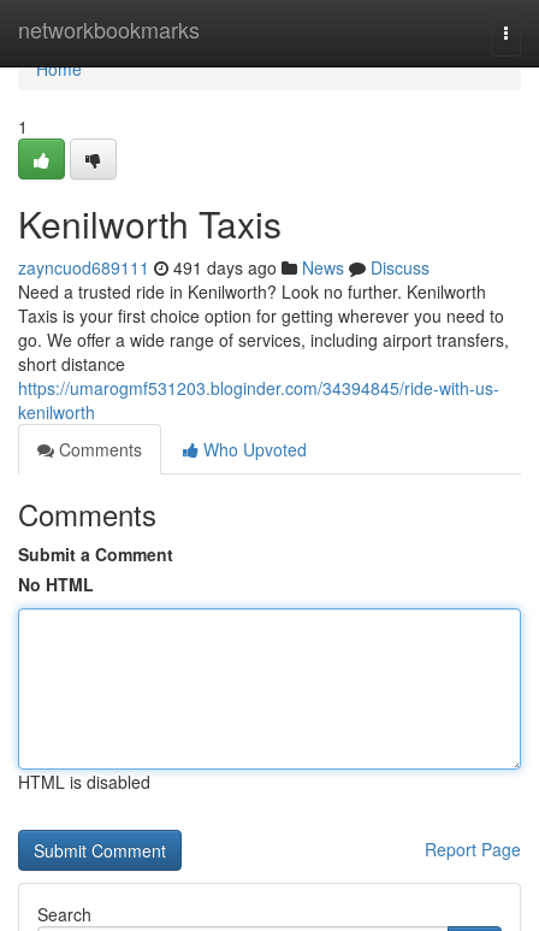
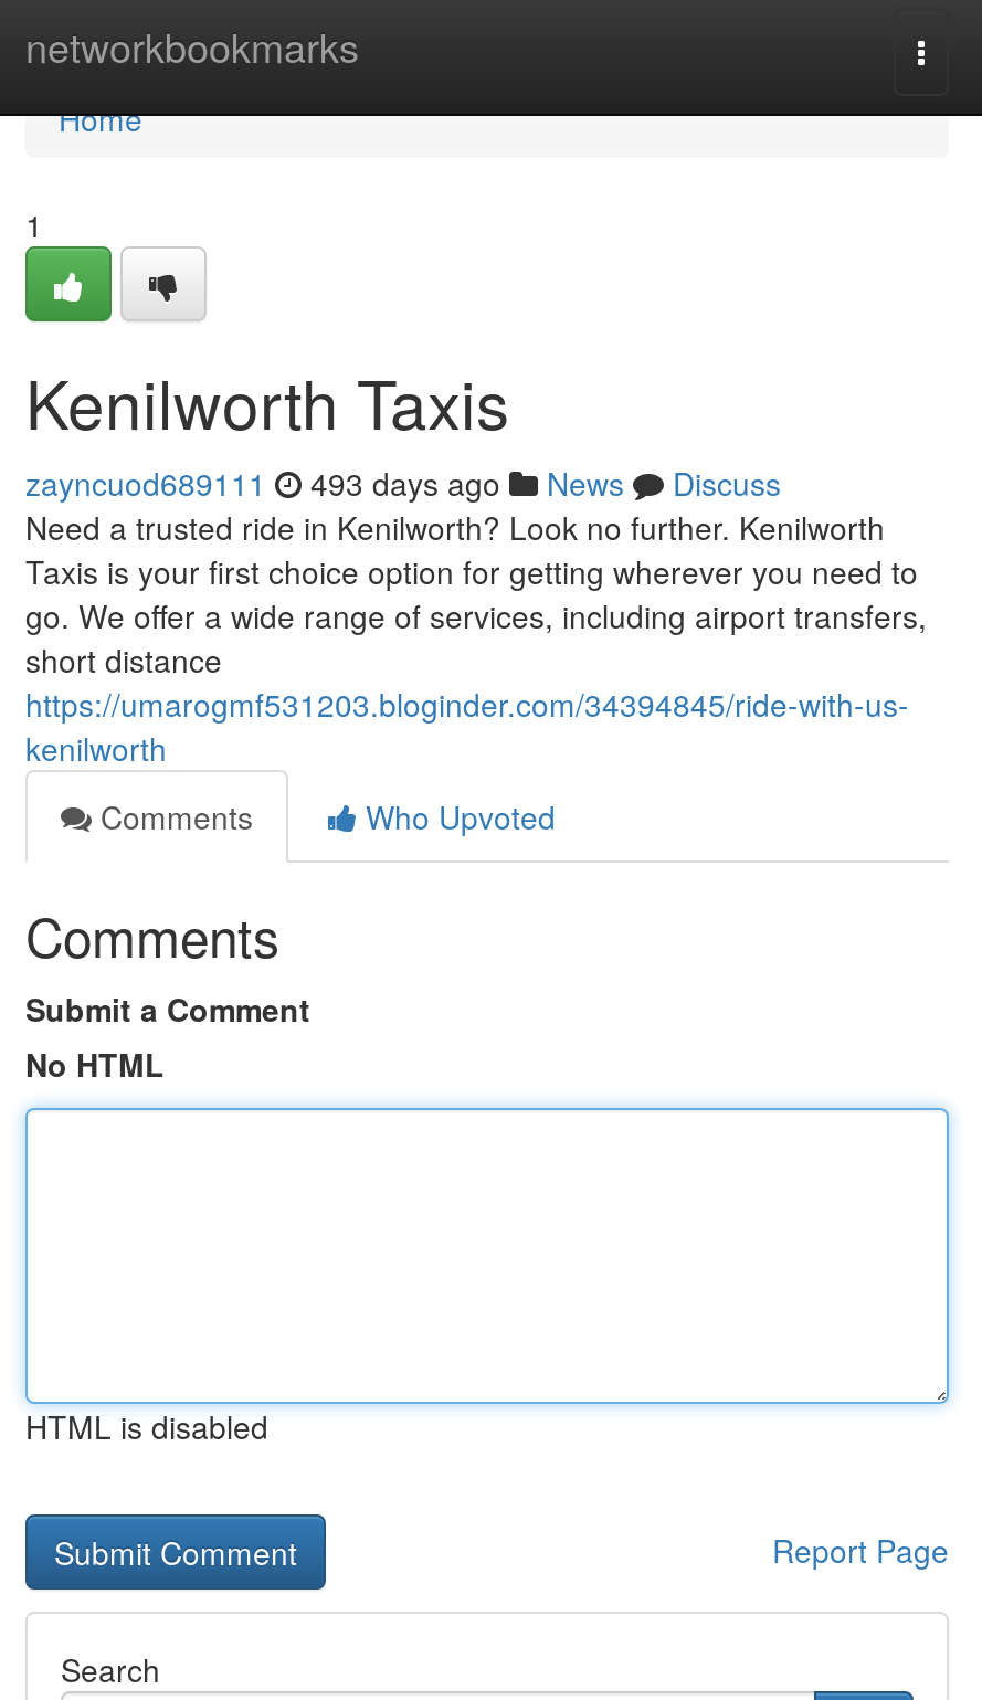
- zayncuod689111 491 days ago News Discuss
+ zayncuod689111 493 days ago News Discuss
